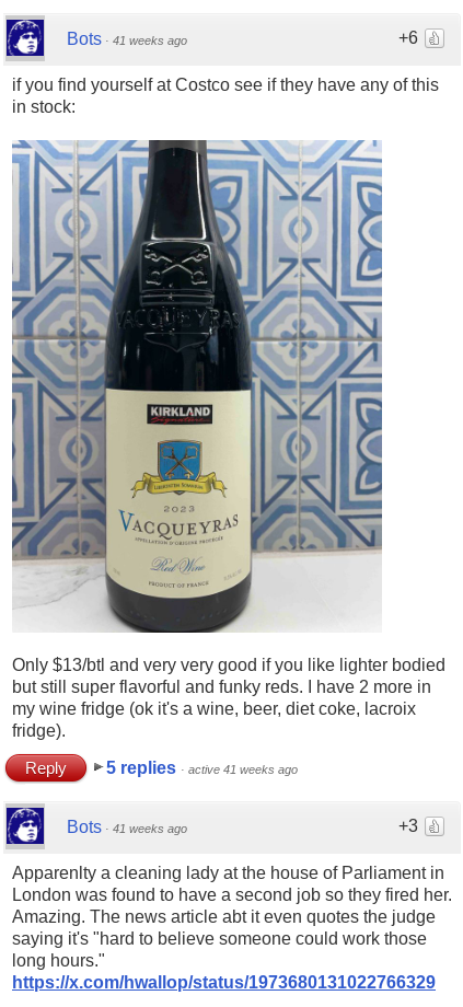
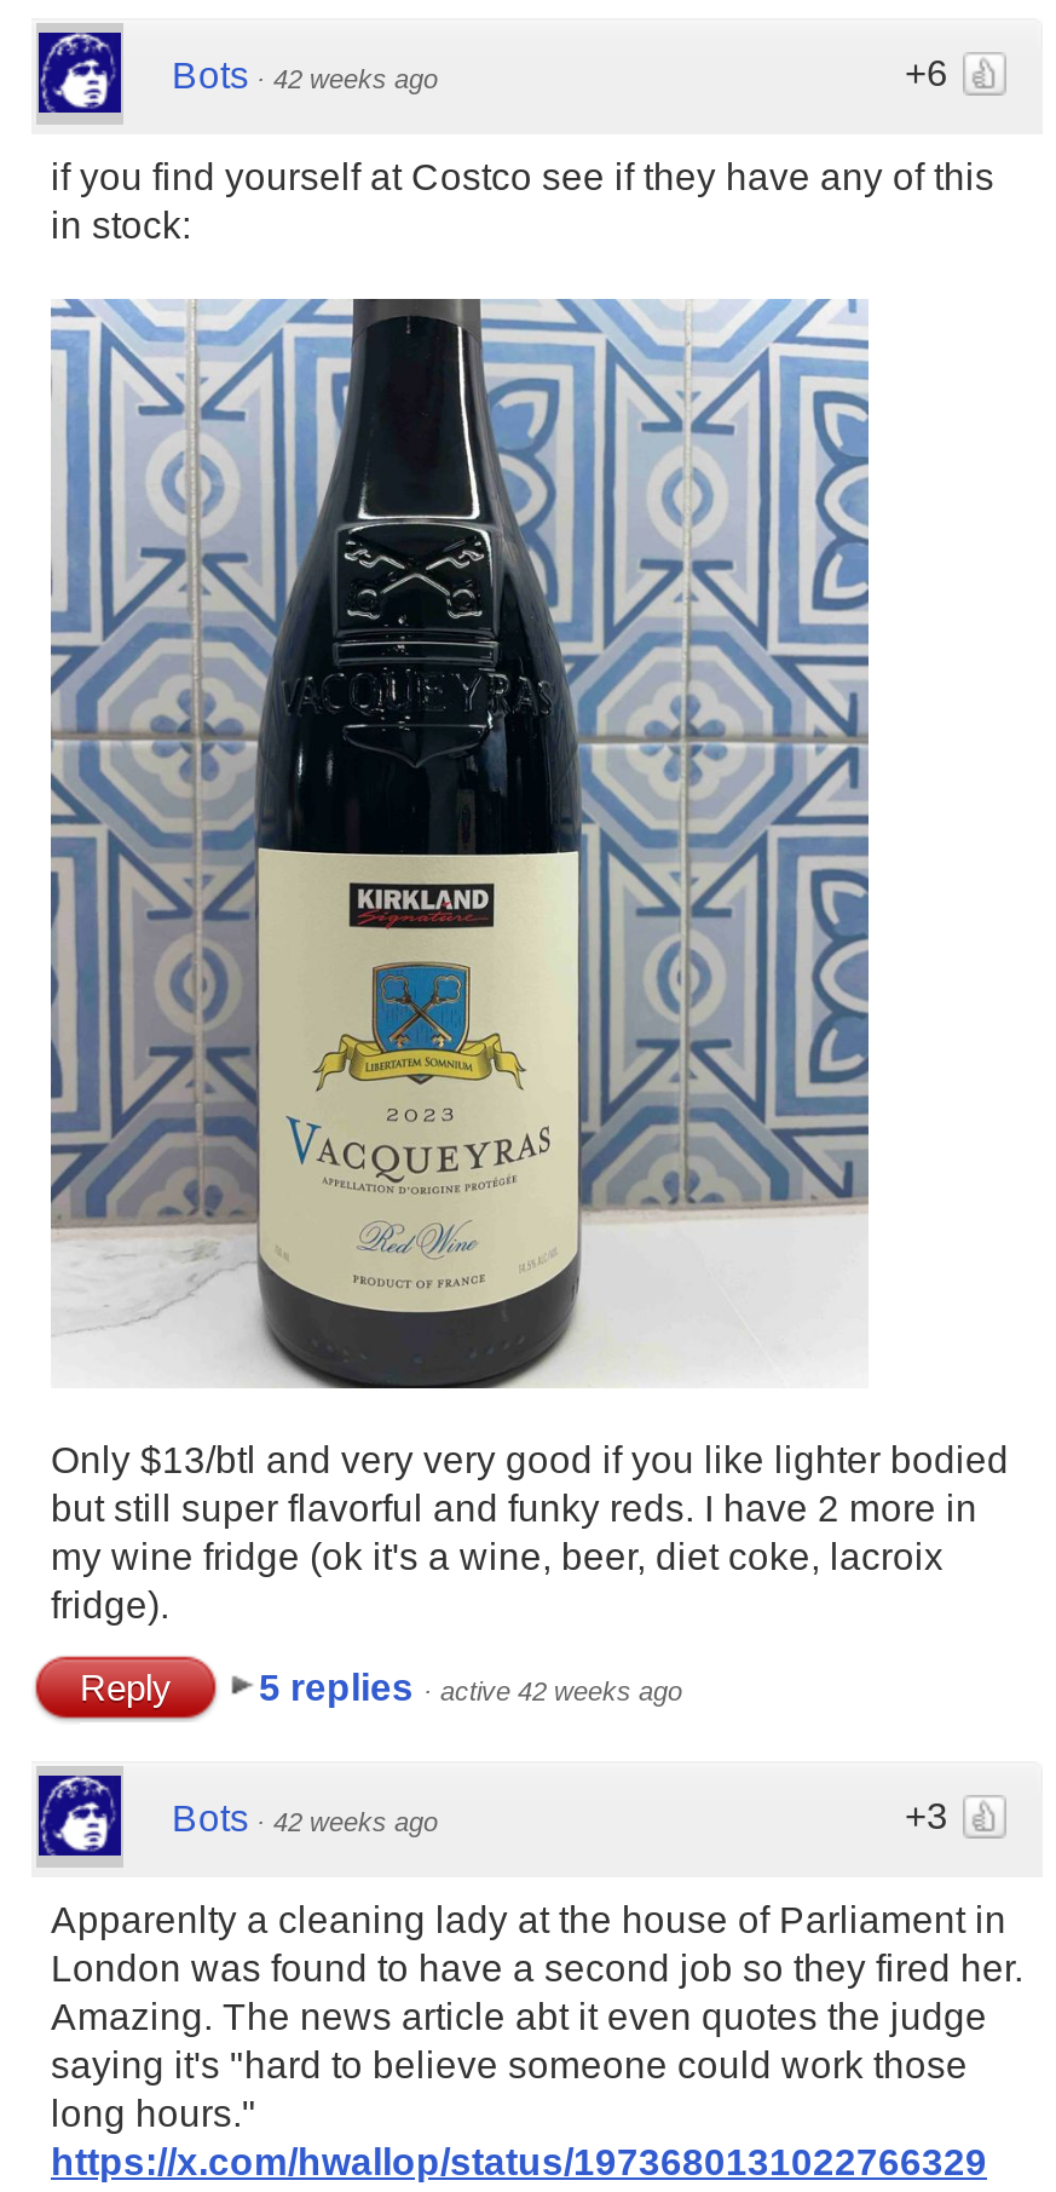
- Bots · 41 weeks ago
+ Bots · 42 weeks ago

- 5 replies · active 41 weeks ago
+ 5 replies · active 42 weeks ago

- Bots · 41 weeks ago
+ Bots · 42 weeks ago
